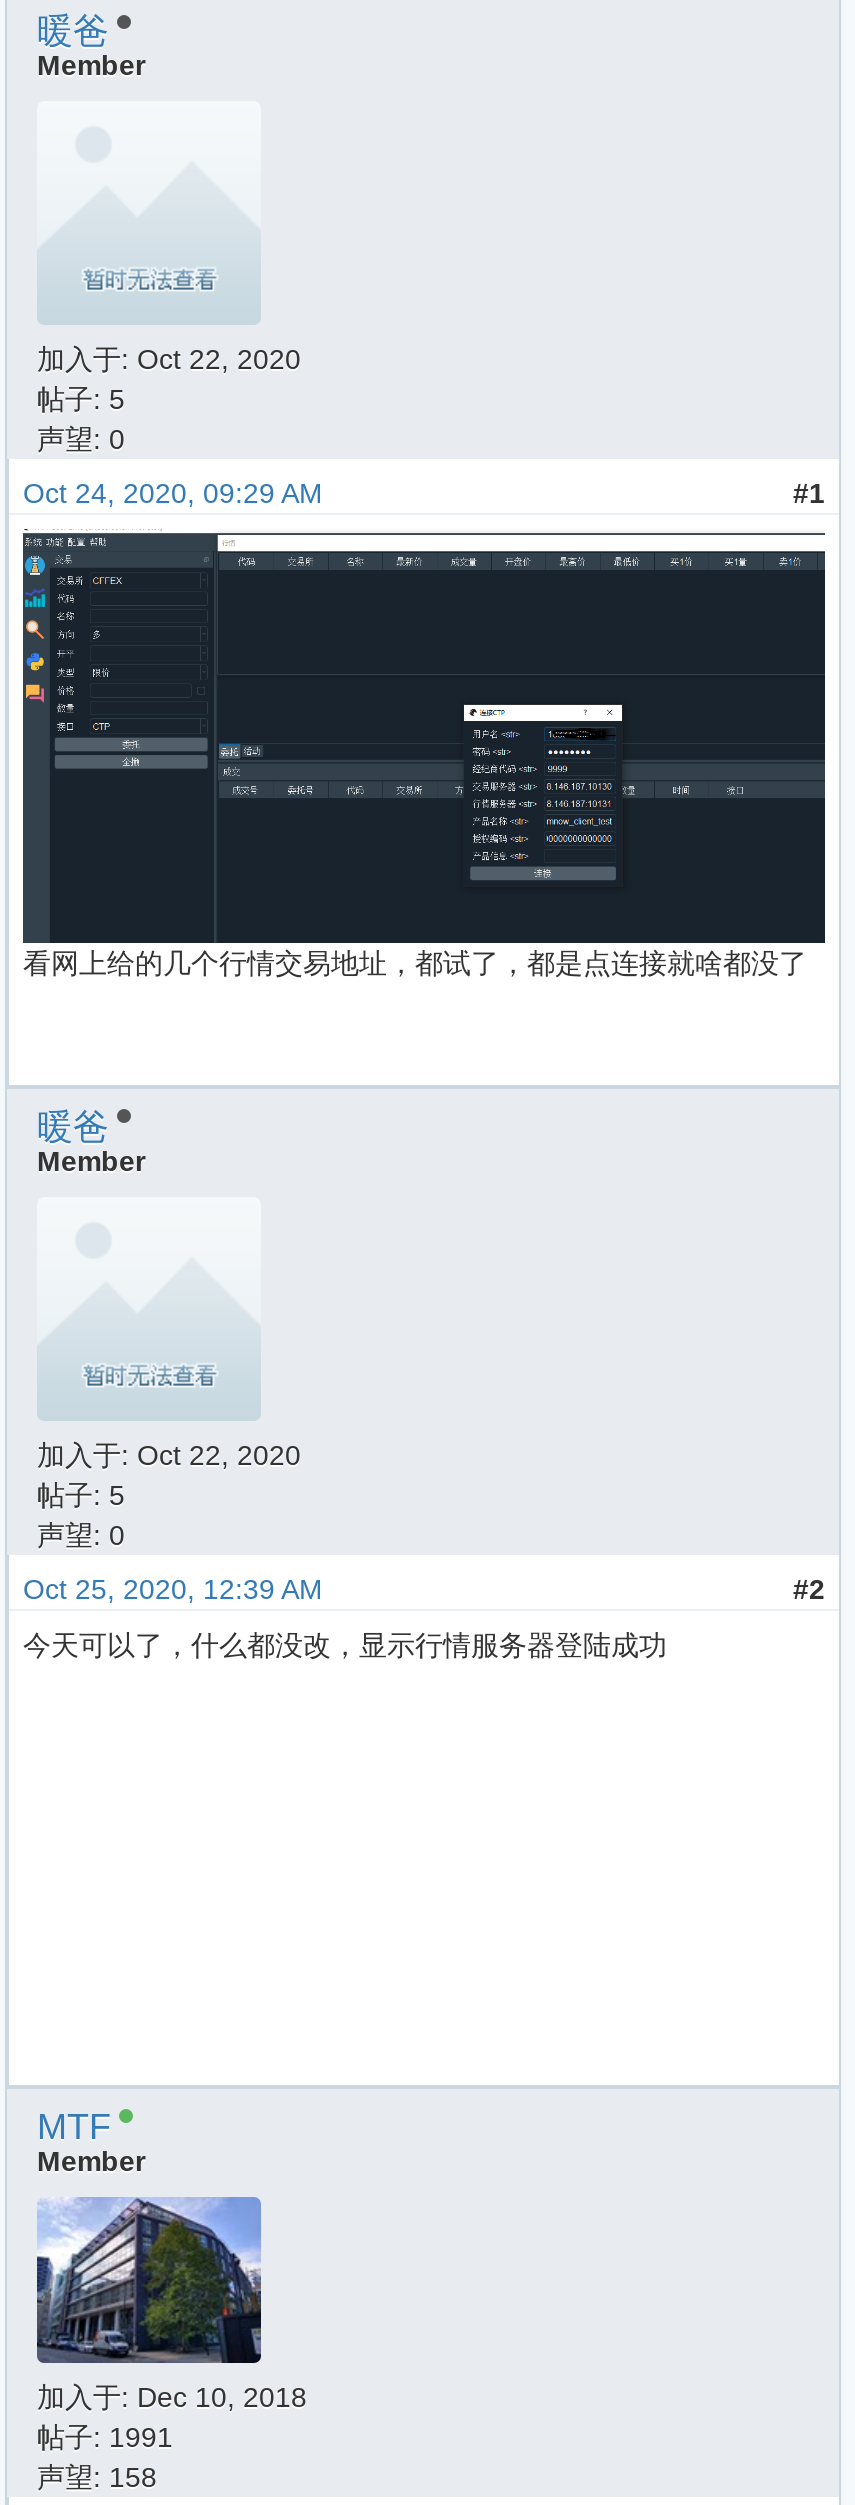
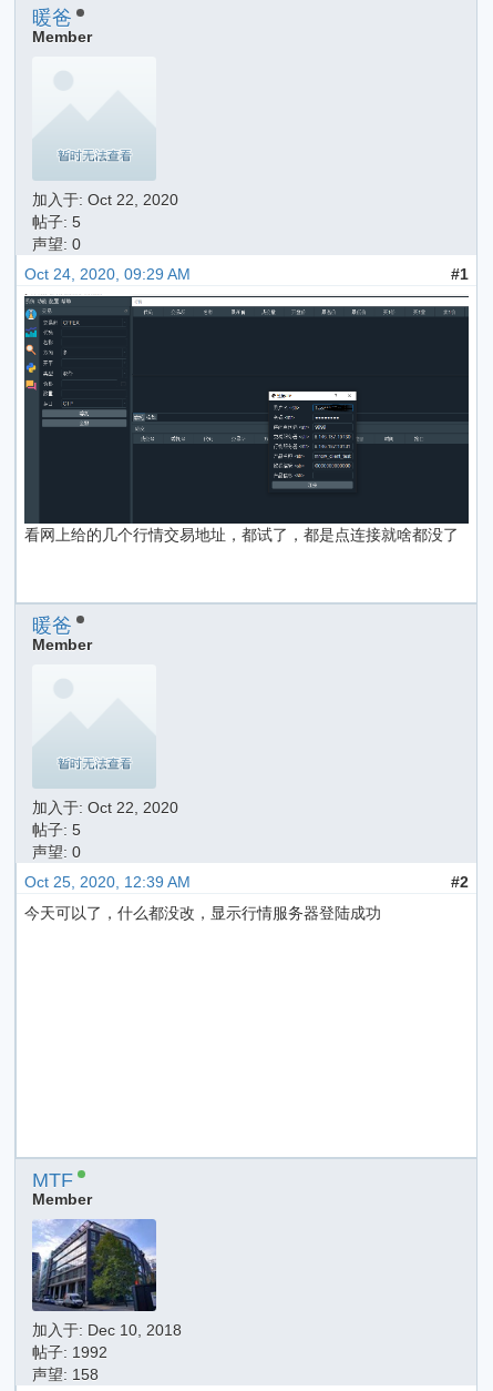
- 帖子: 1991
+ 帖子: 1992
